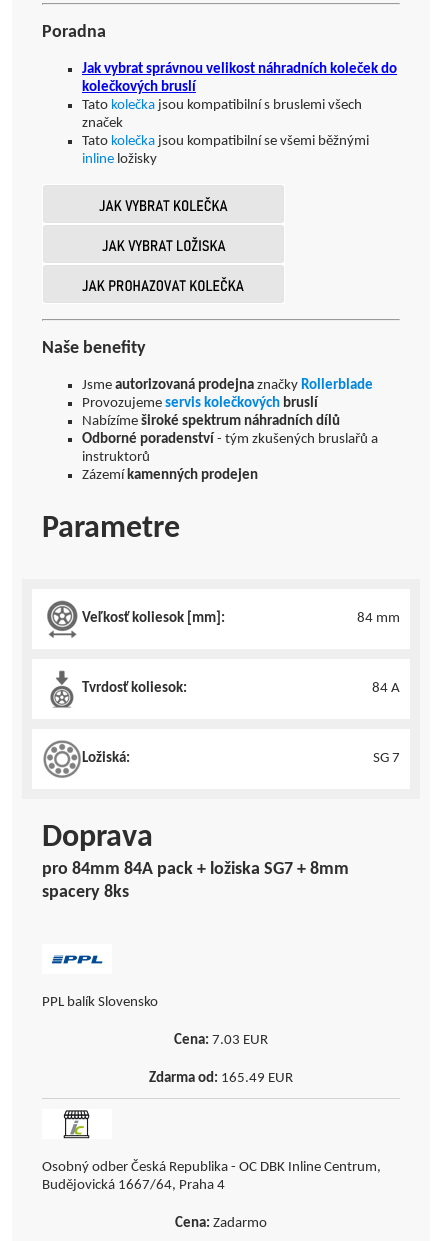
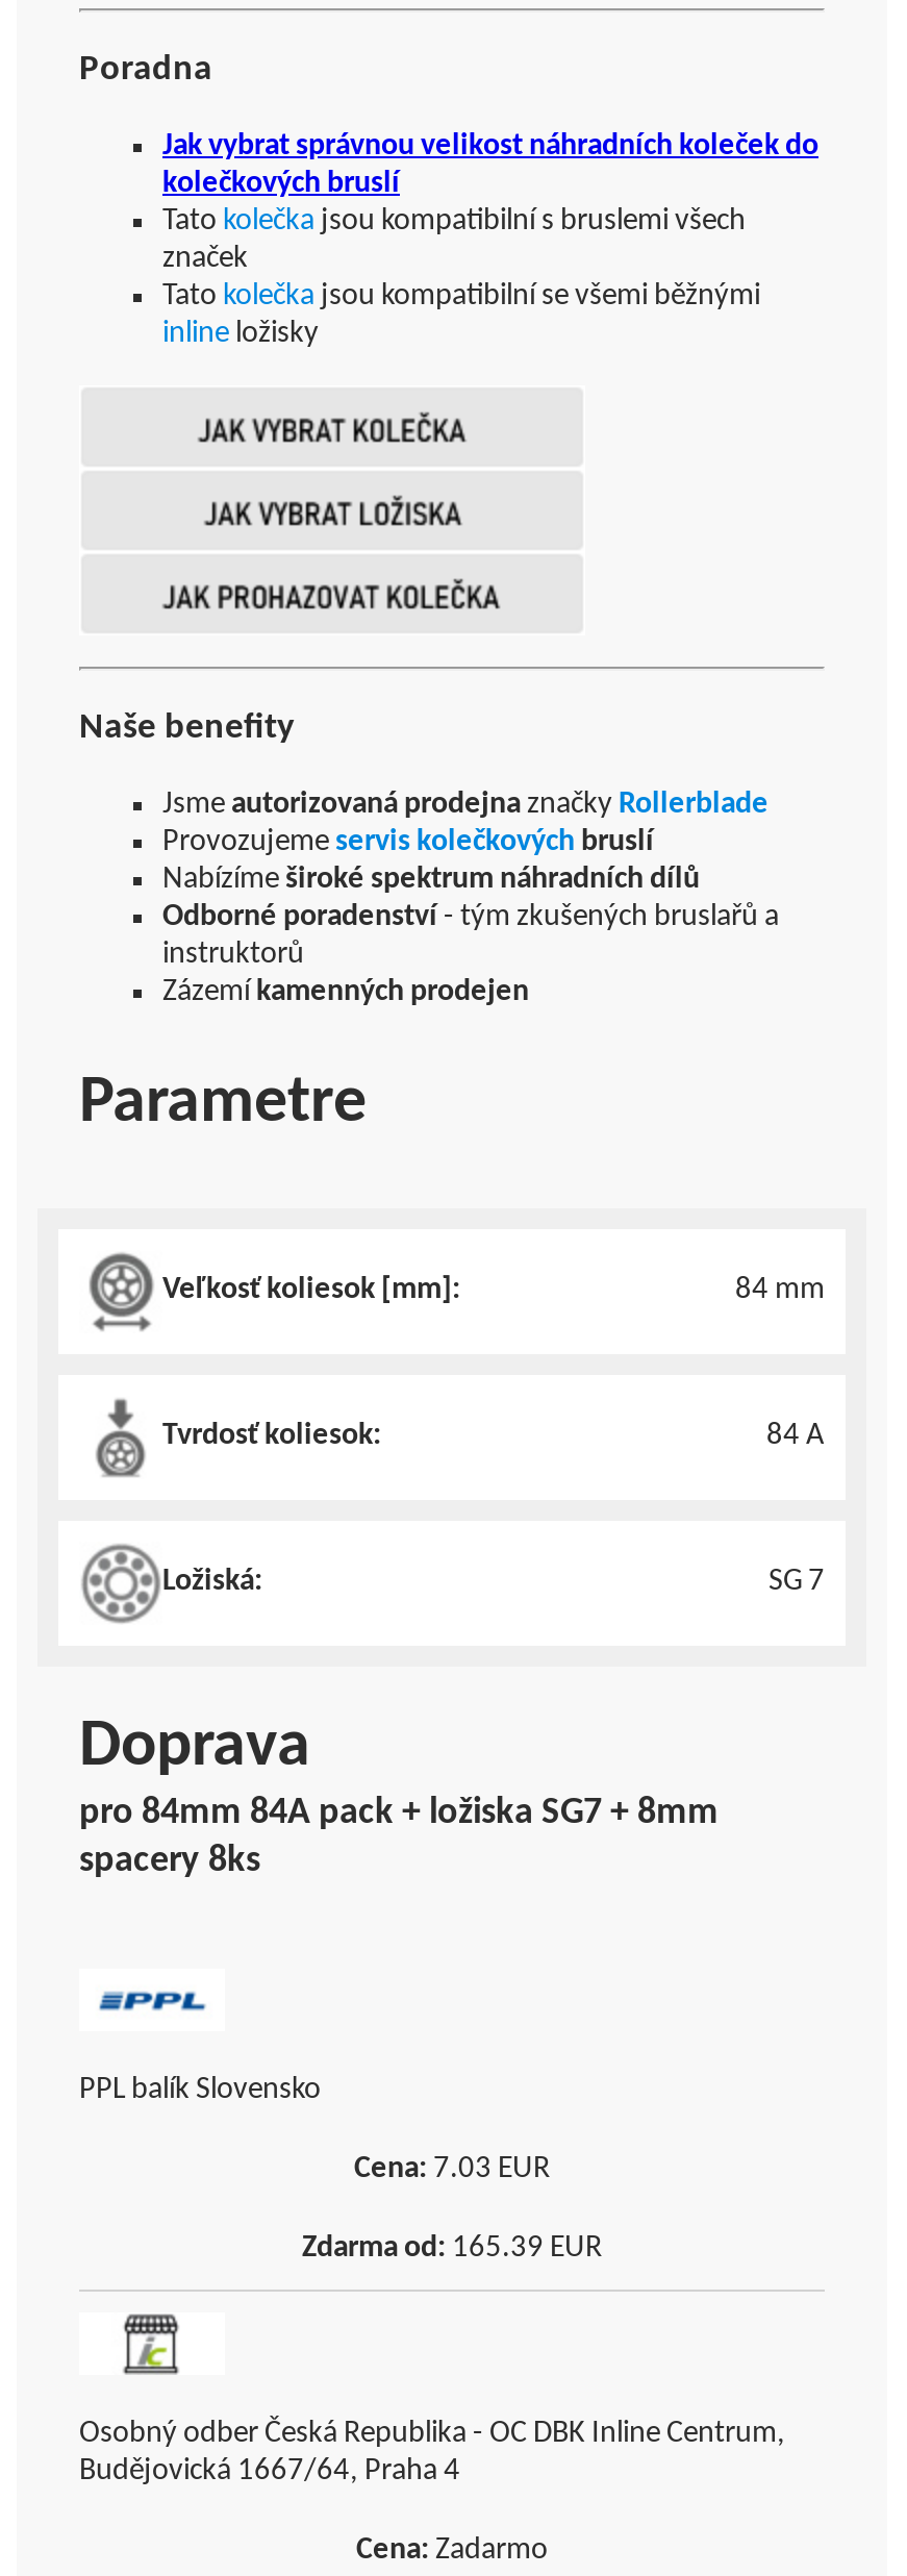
- 165.49 EUR
+ 165.39 EUR
